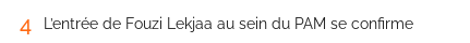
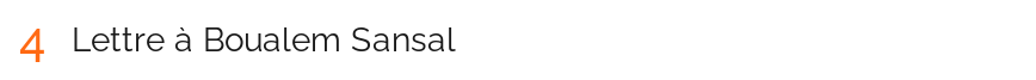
- L’entrée de Fouzi Lekjaa au sein du PAM se confirme
+ Lettre à Boualem Sansal
